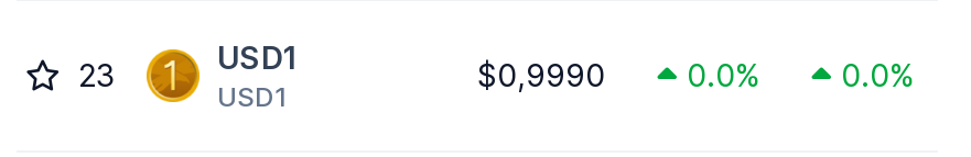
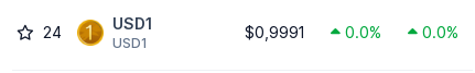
- 23
+ 24

- $0,9990
+ $0,9991
